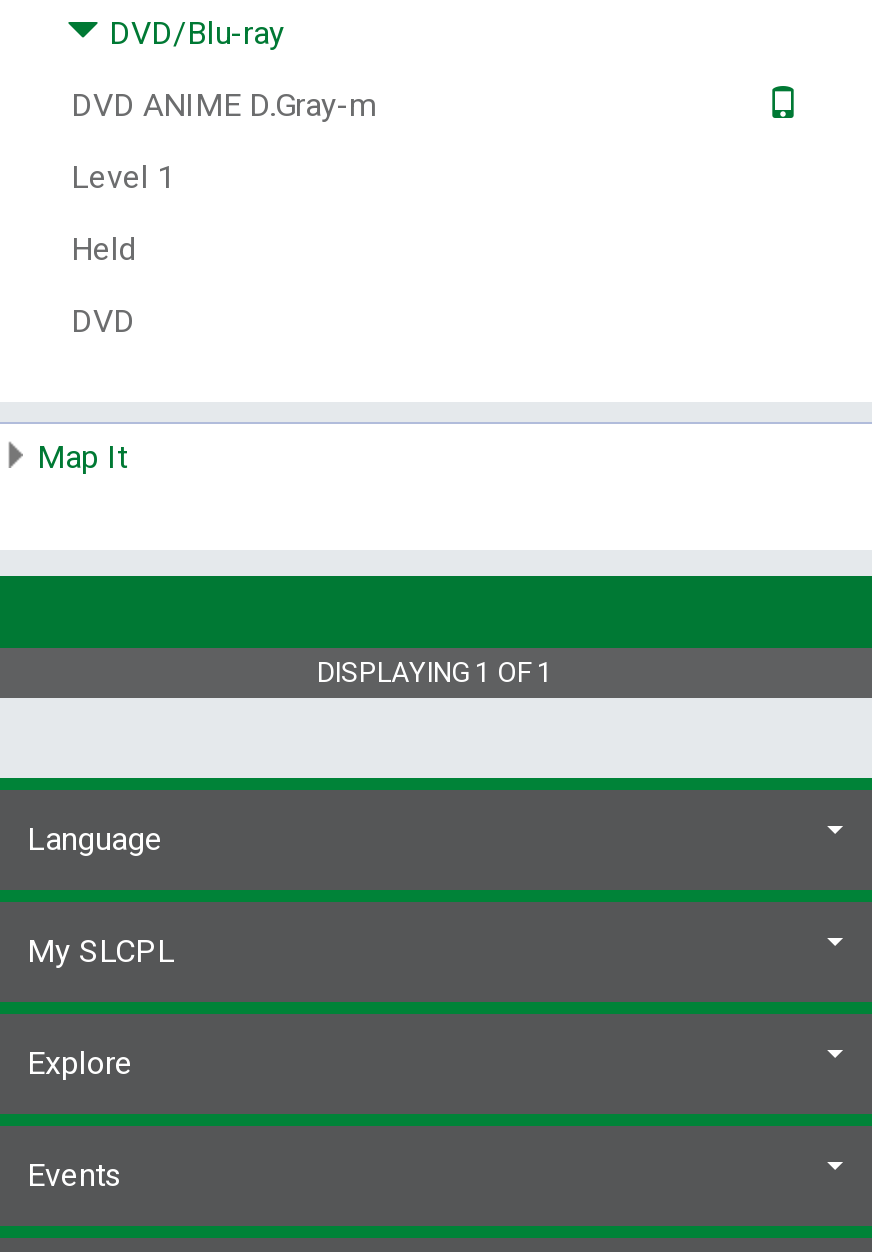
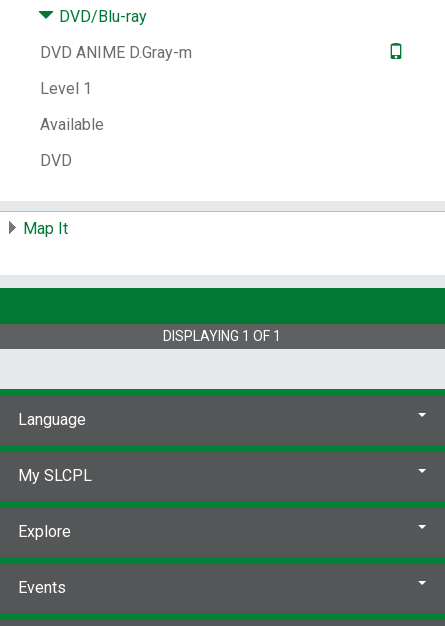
- Held
+ Available
